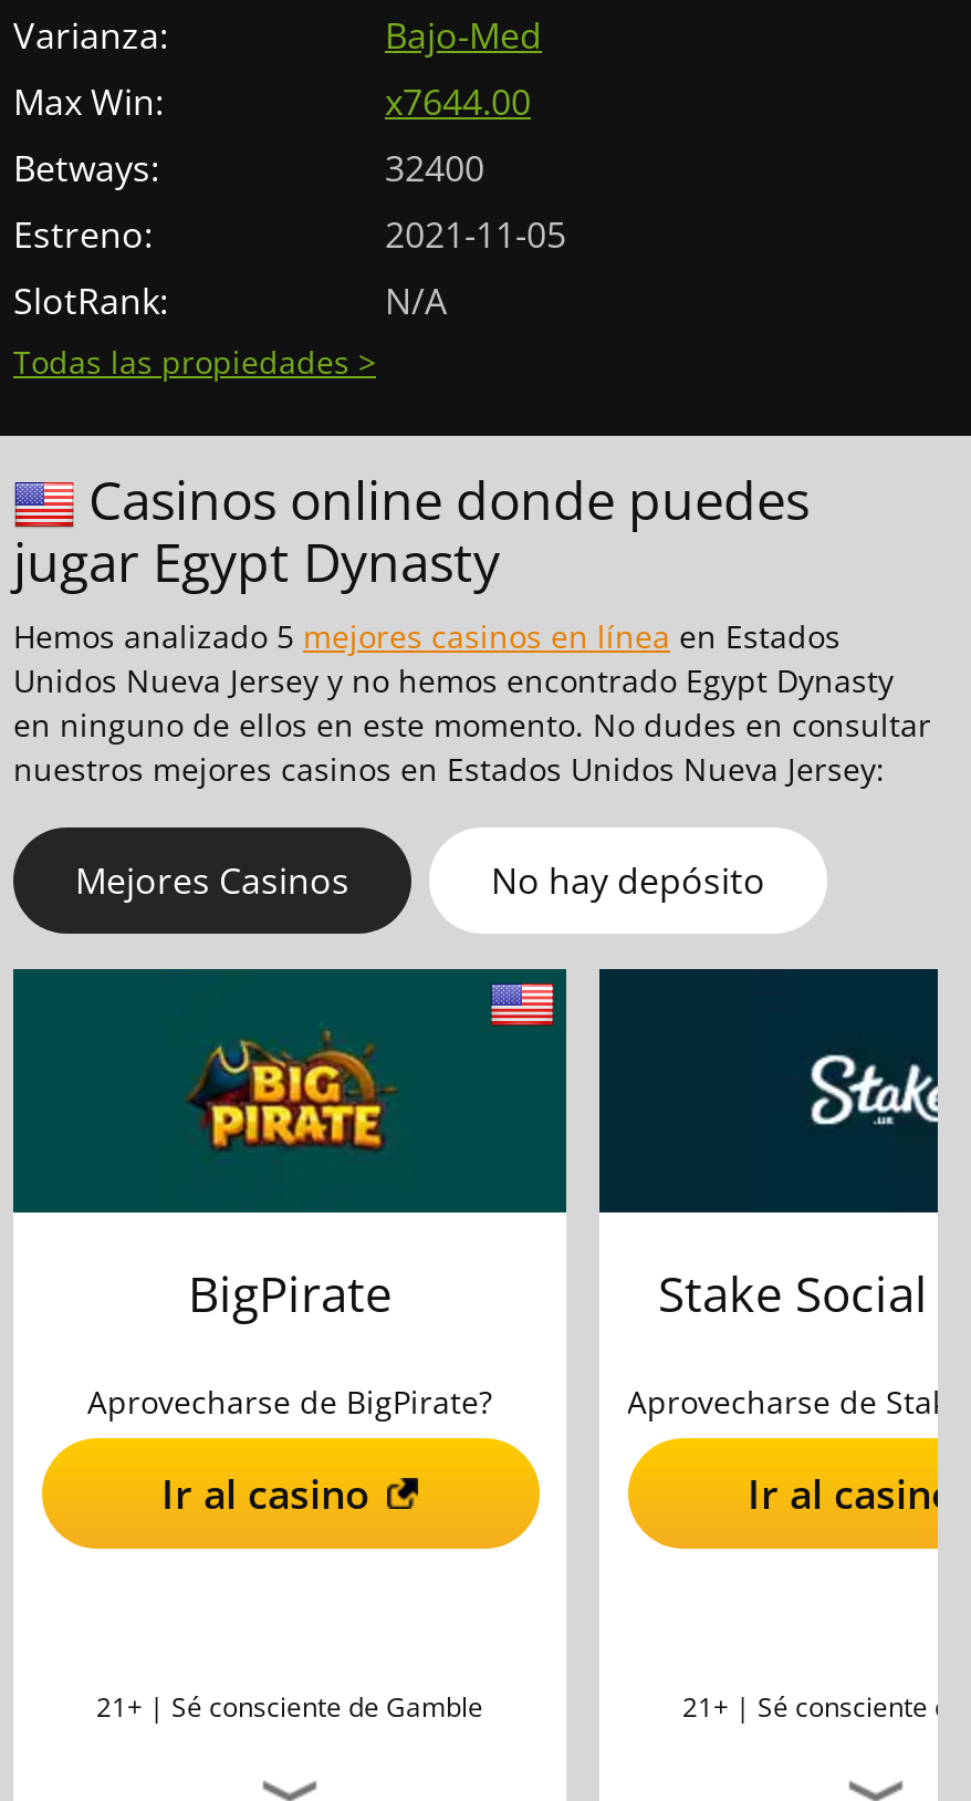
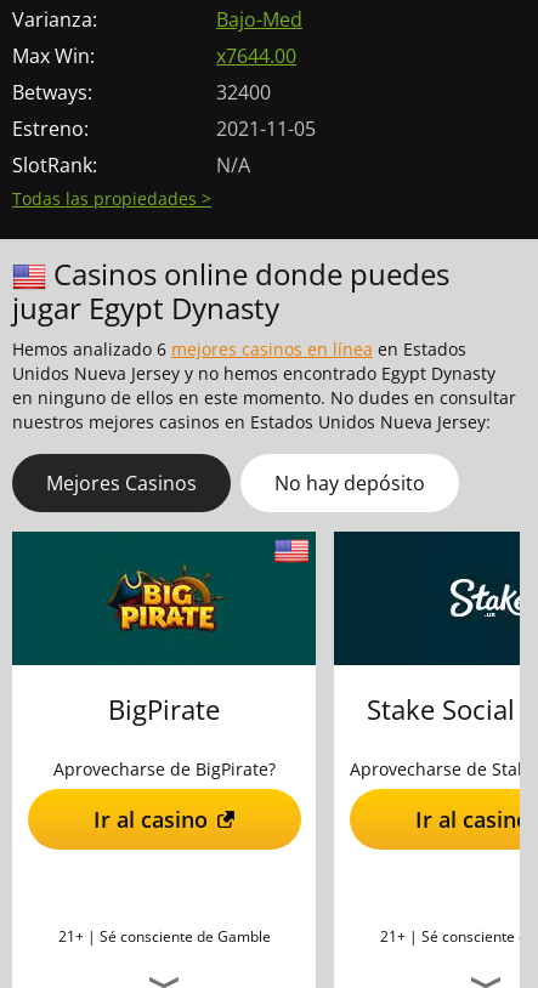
- Hemos analizado 5 mejores casinos en línea en Estados
+ Hemos analizado 6 mejores casinos en línea en Estados
